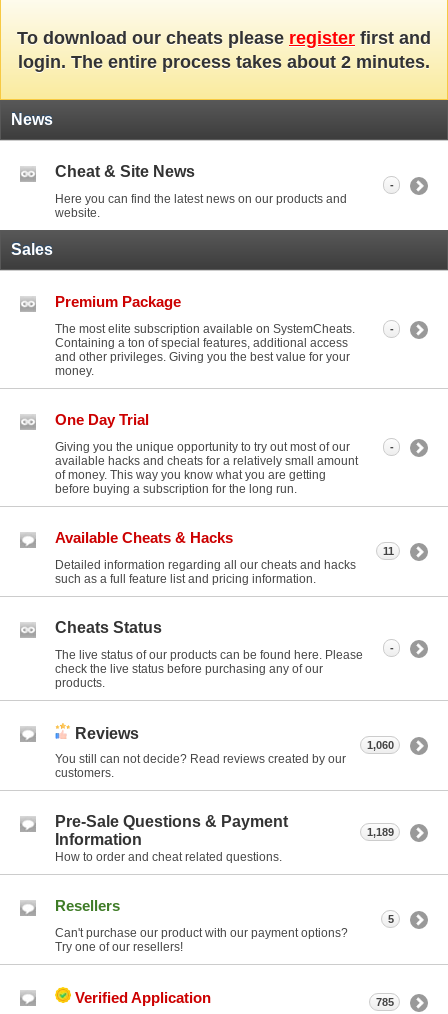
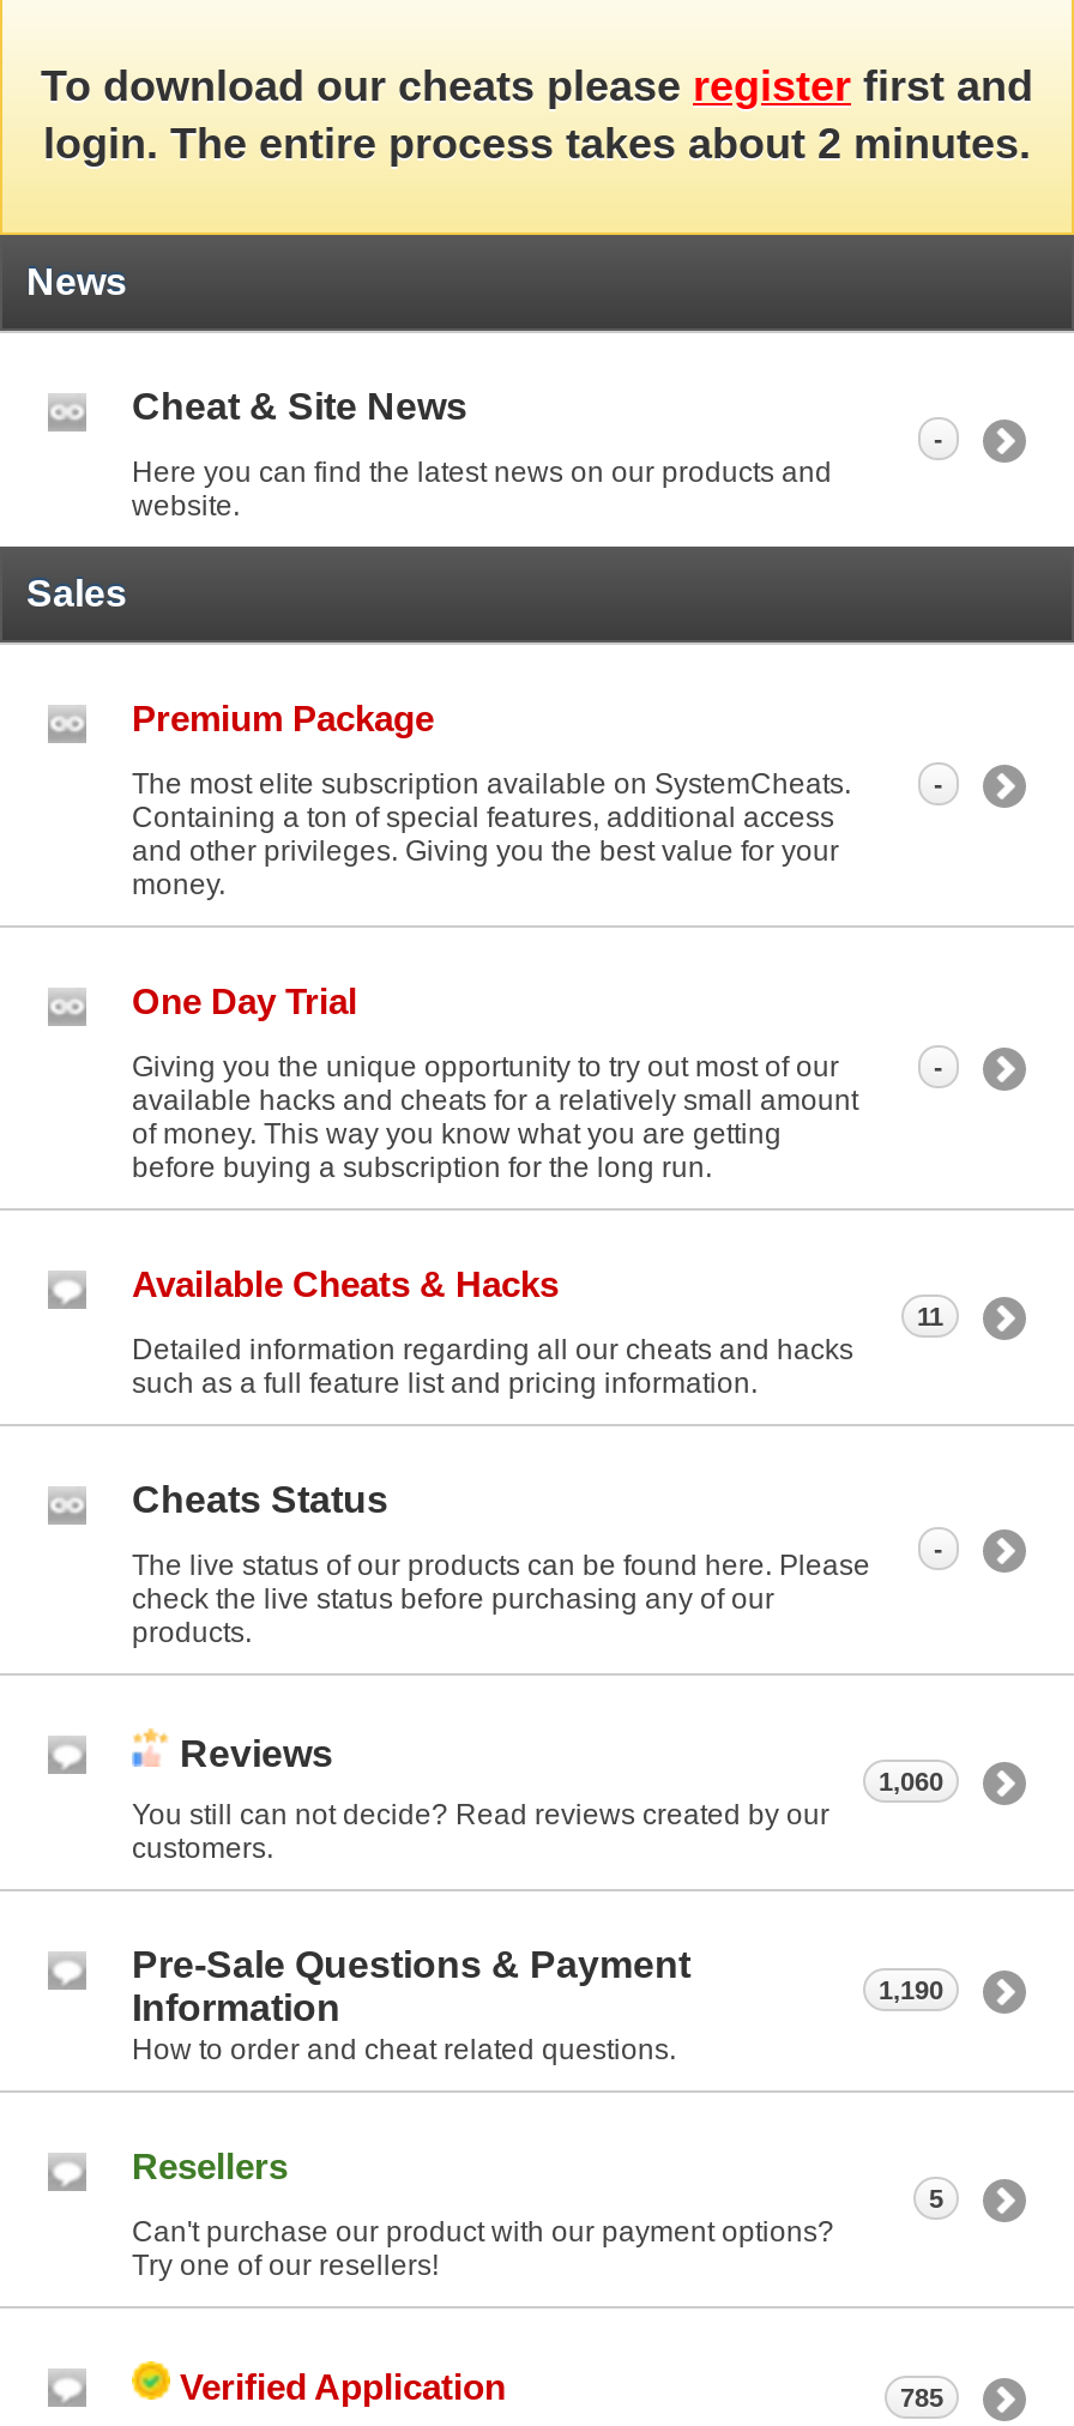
- 1,189
+ 1,190
